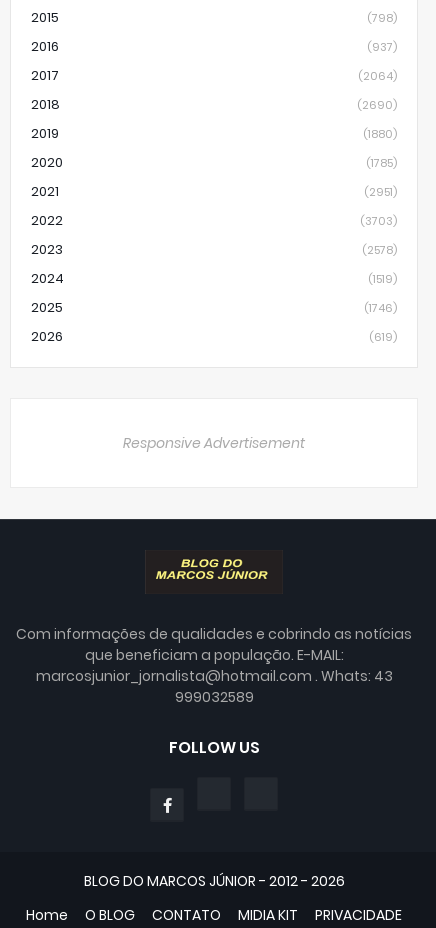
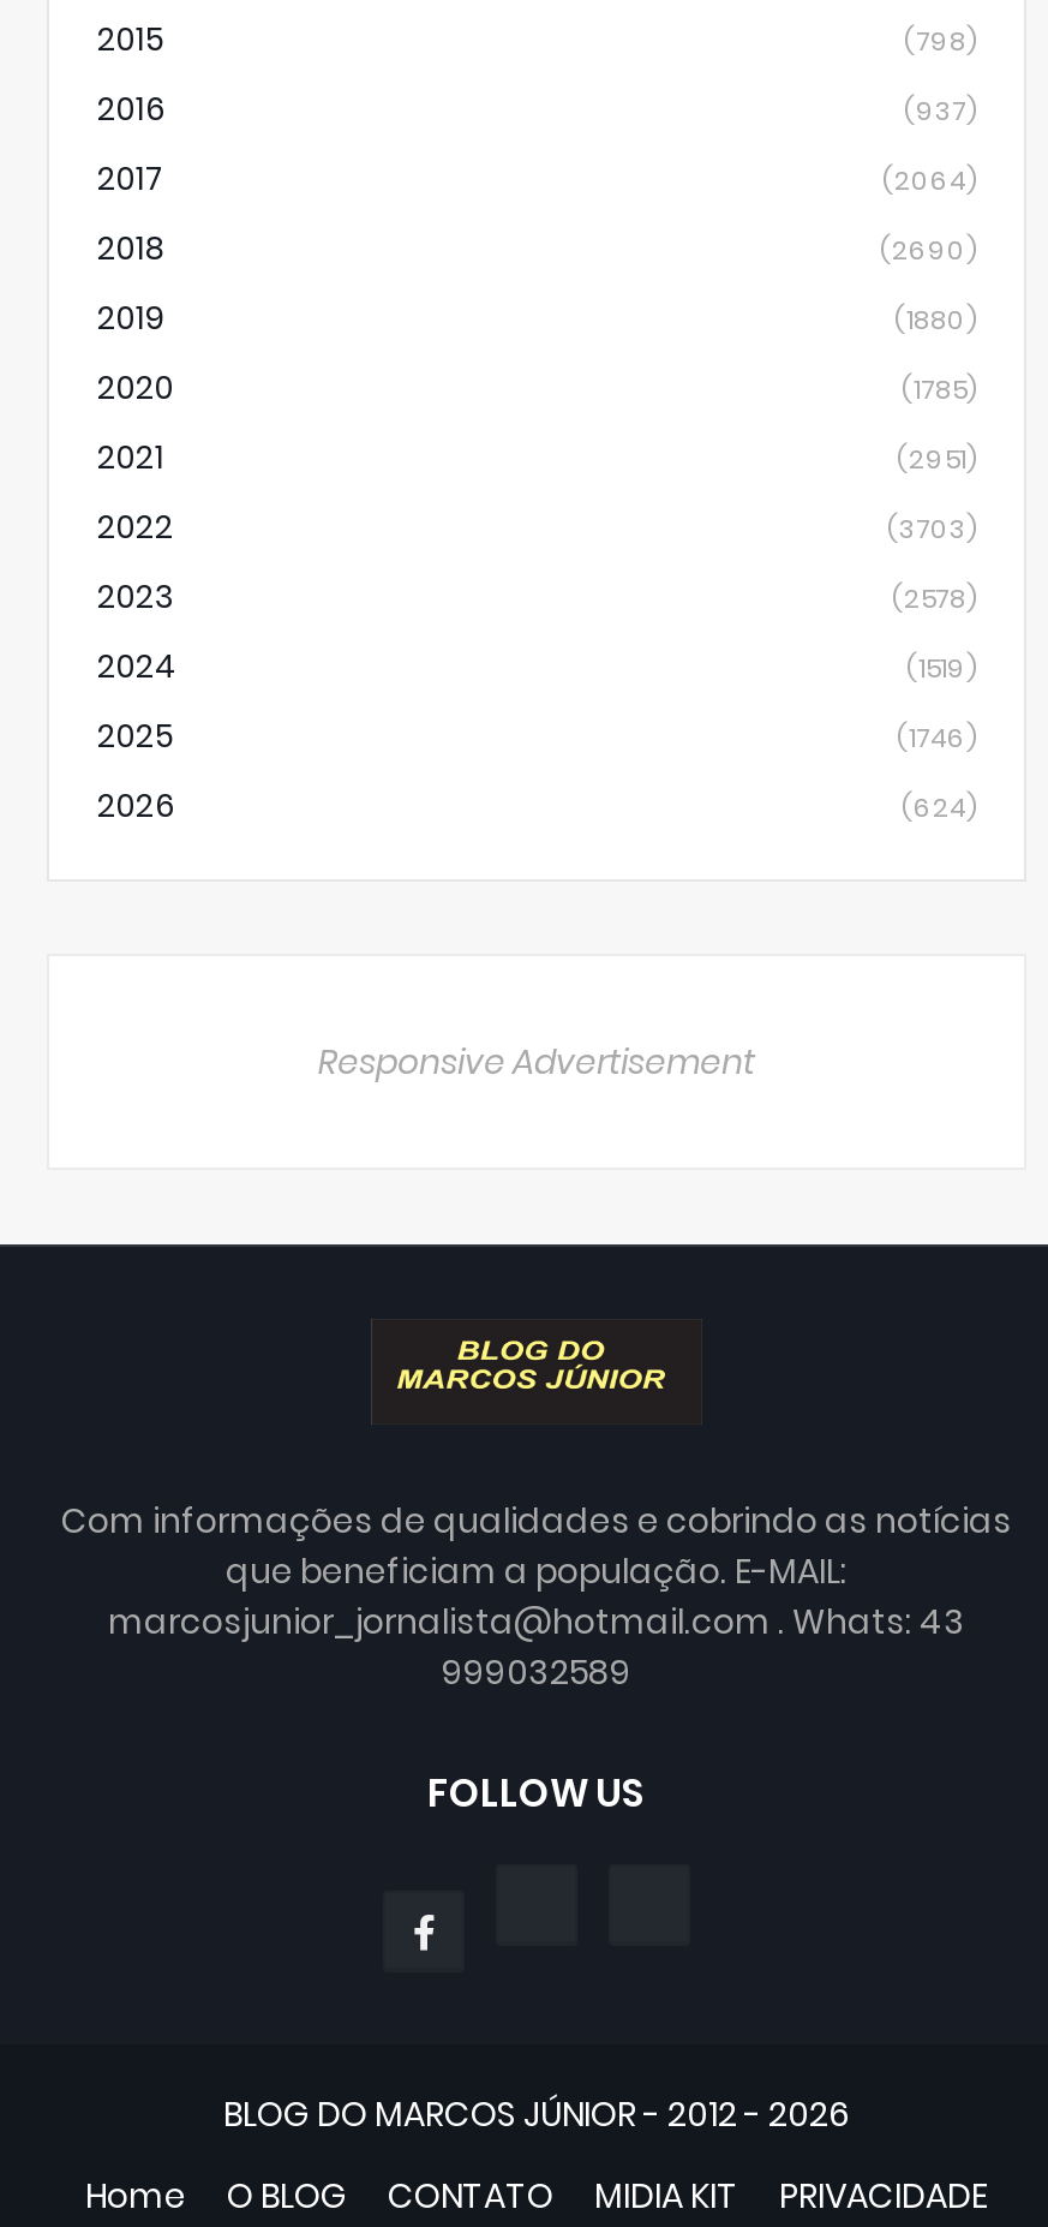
- (619)
+ (624)
